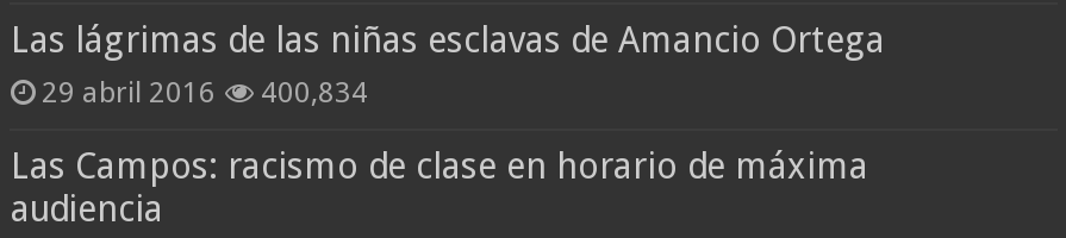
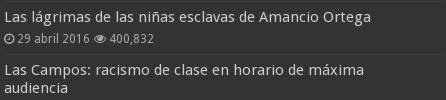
- 29 abril 2016 400,834
+ 29 abril 2016 400,832
